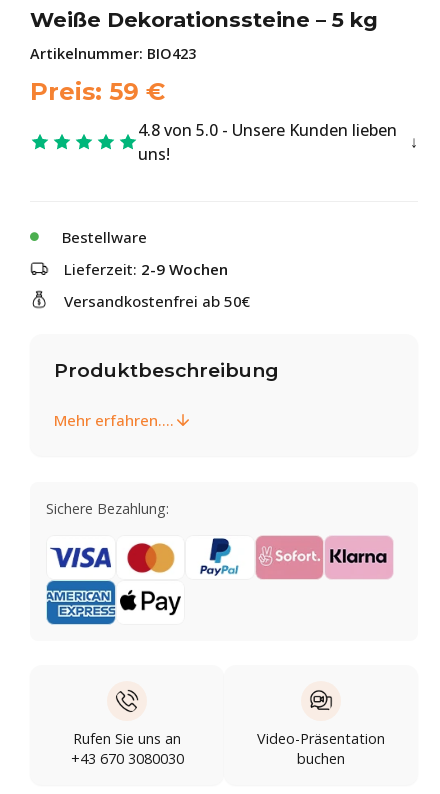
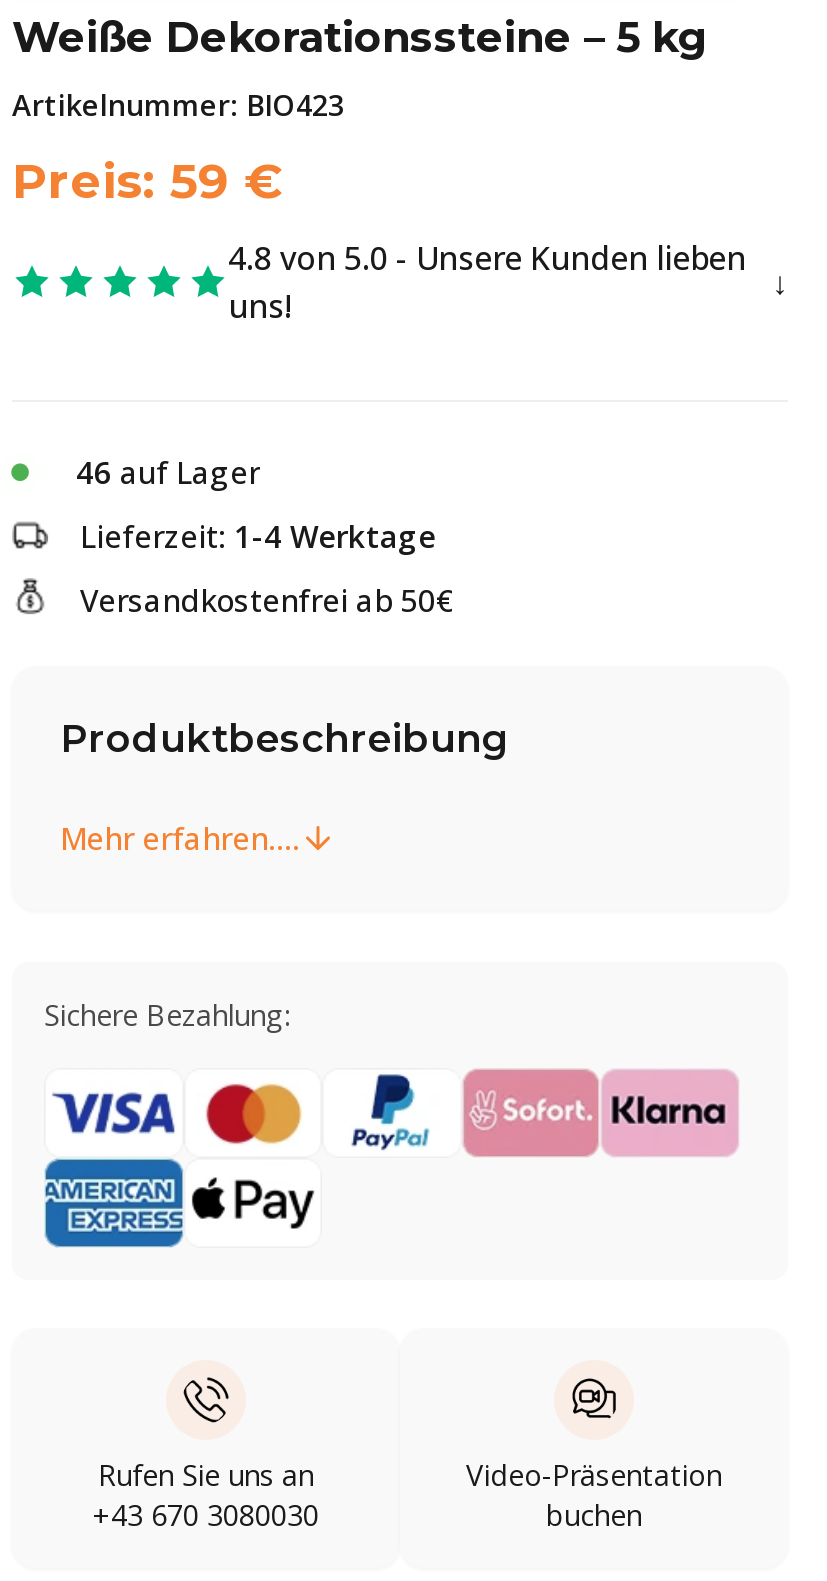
- Bestellware
+ 46 auf Lager

- Lieferzeit: 2-9 Wochen
+ Lieferzeit: 1-4 Werktage
